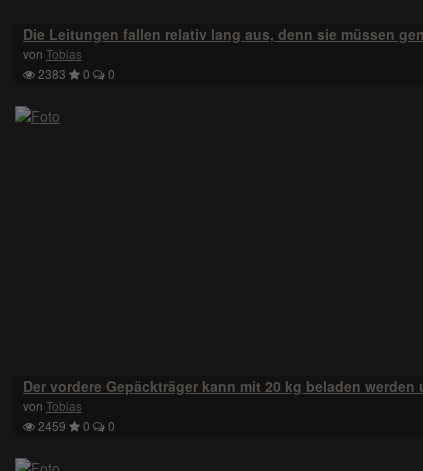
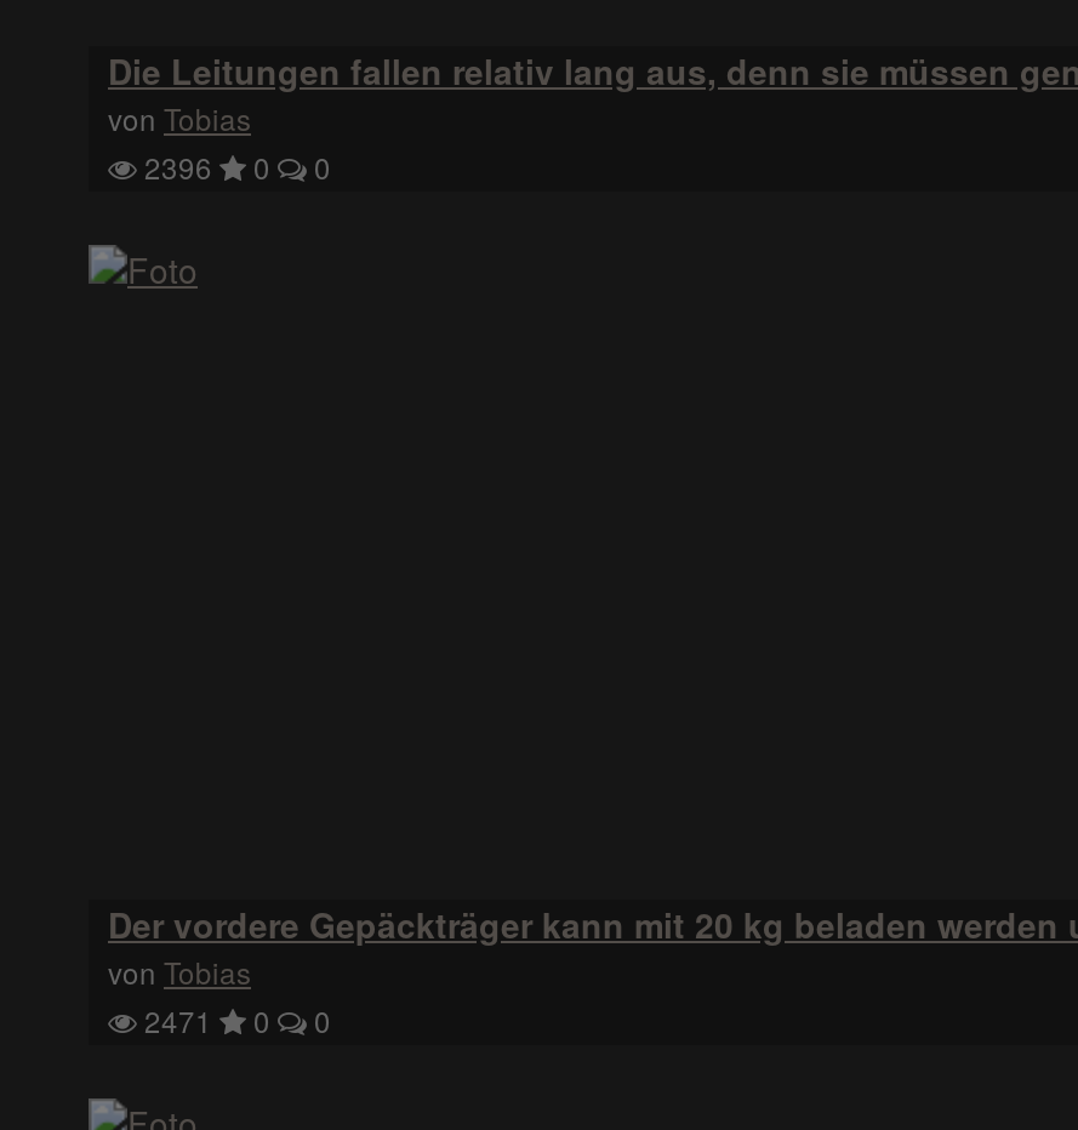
- 2383 0 0
+ 2396 0 0

- 2459 0 0
+ 2471 0 0
